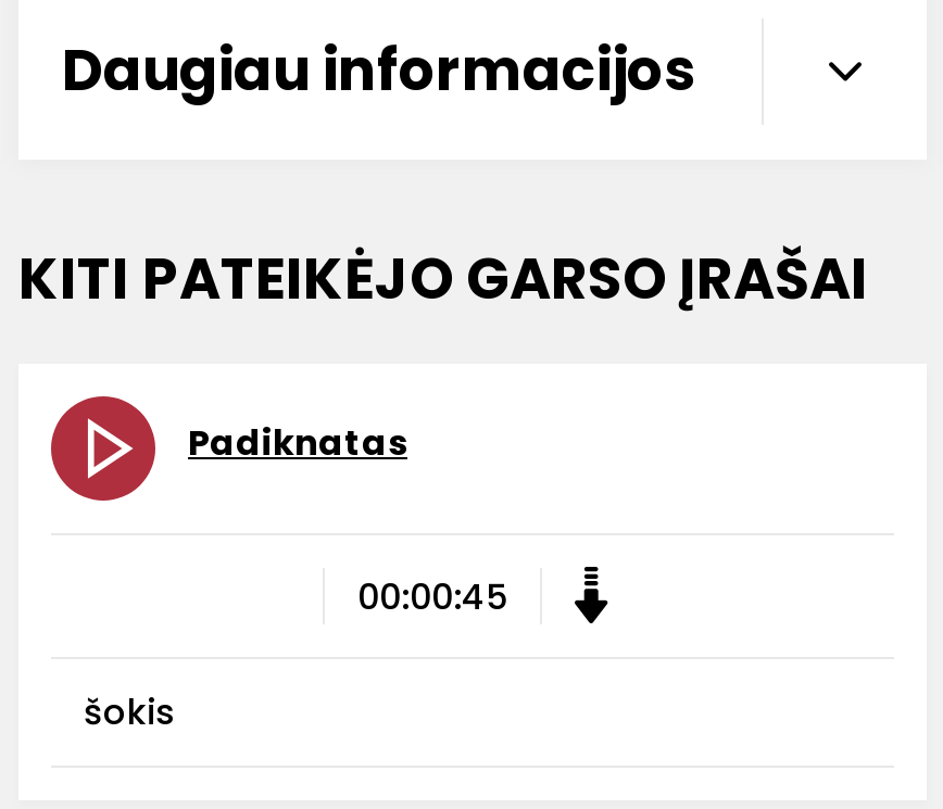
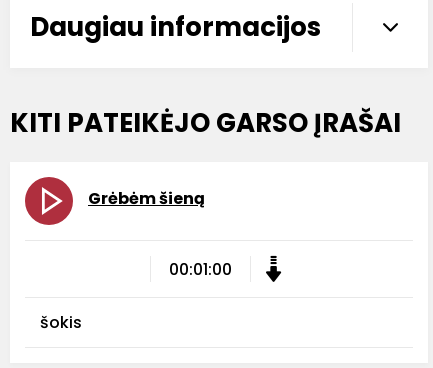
- Padiknatas
+ Grėbėm šieną

- 00:00:45
+ 00:01:00
